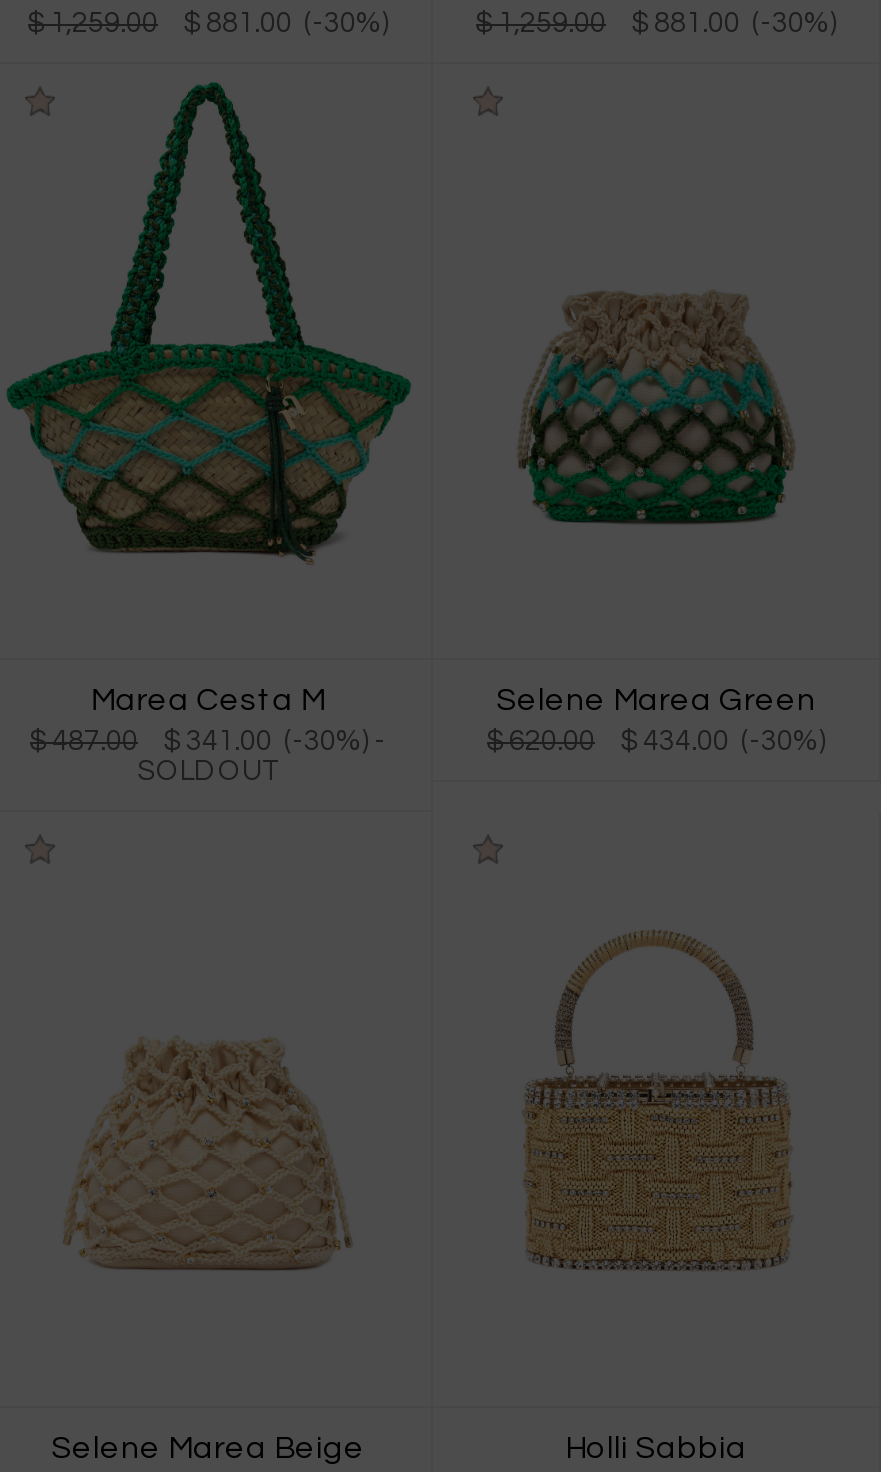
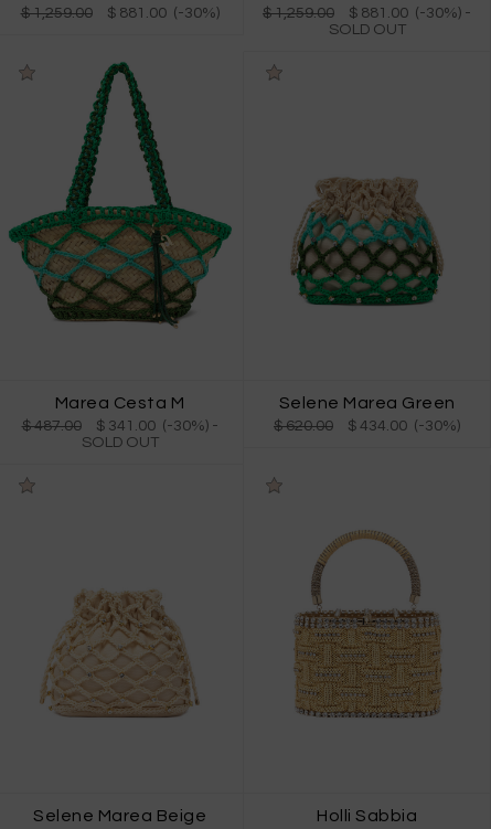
- $ 881.00 (-30%)
+ $ 881.00 (-30%) -
+ SOLD OUT
